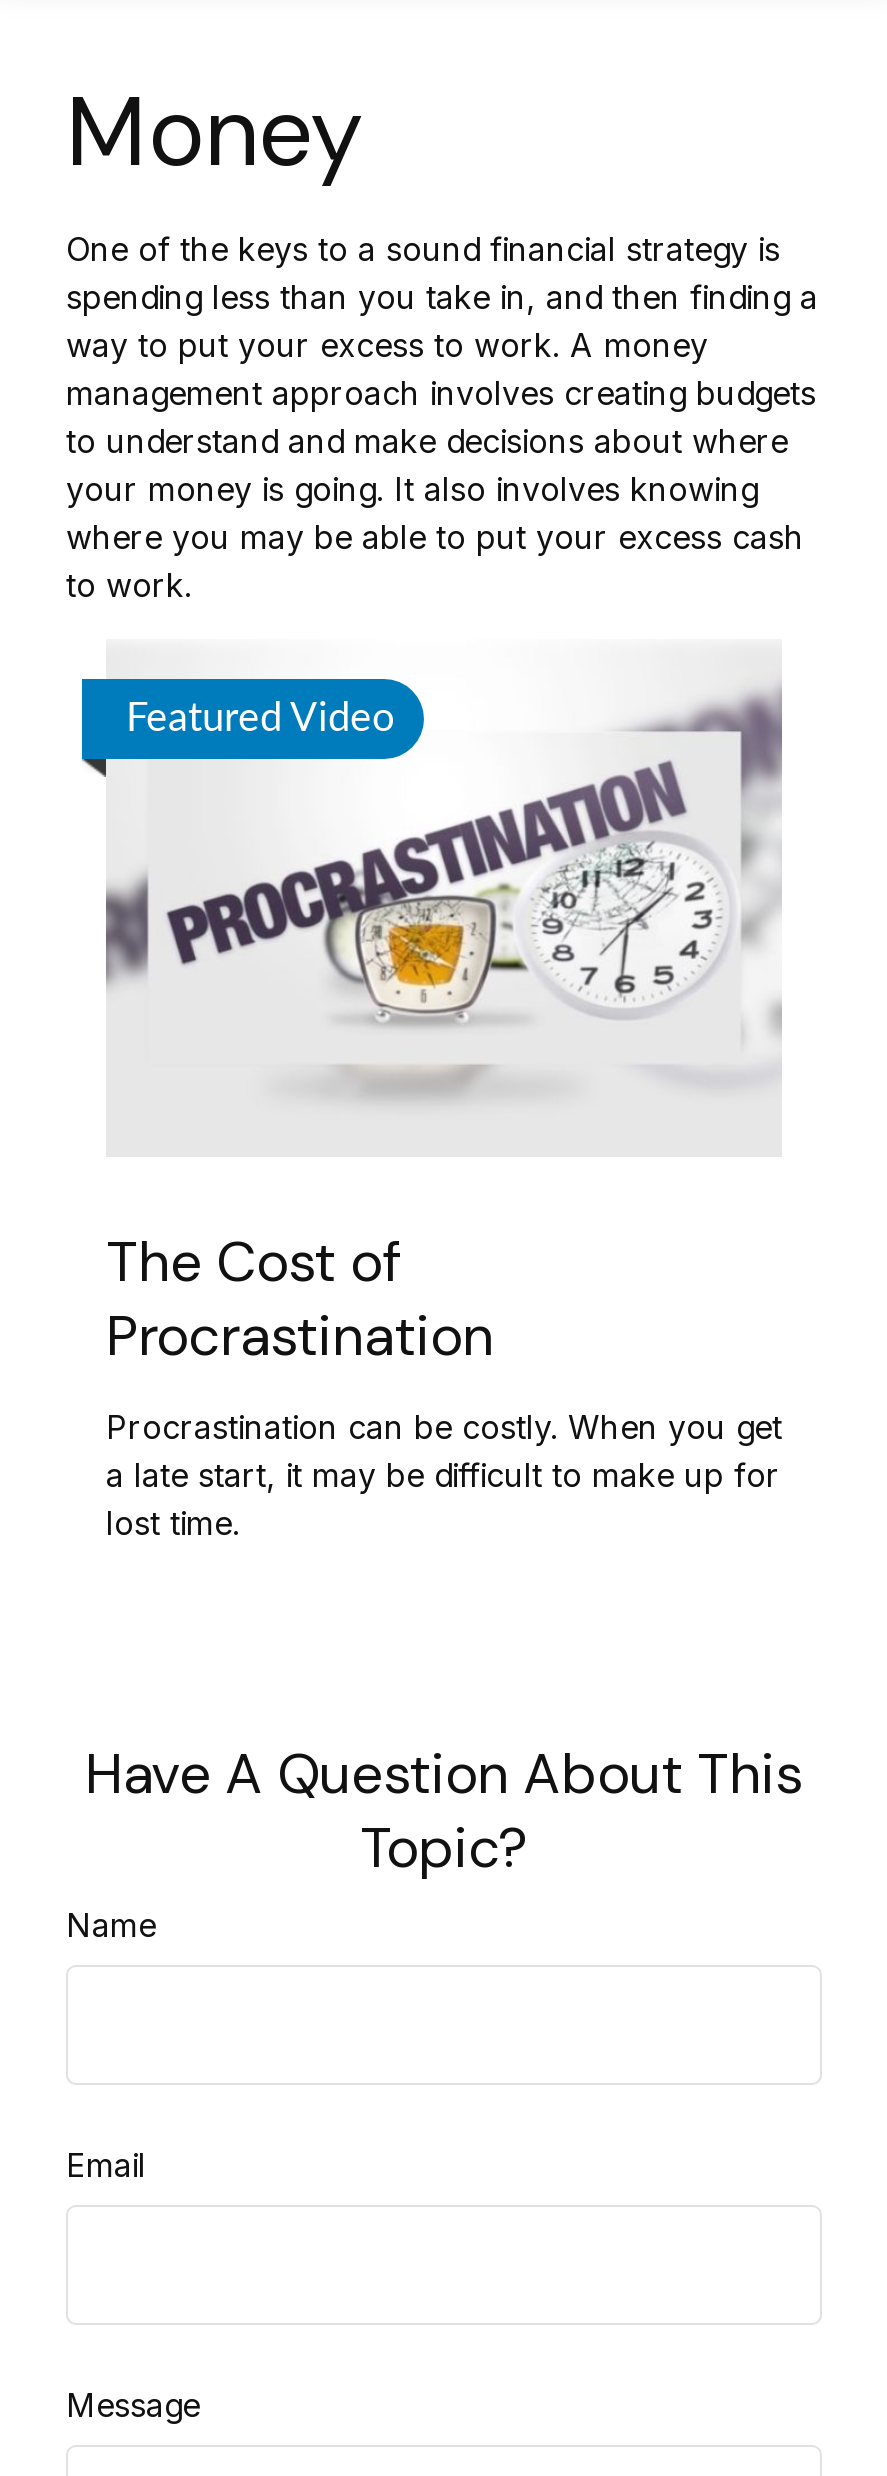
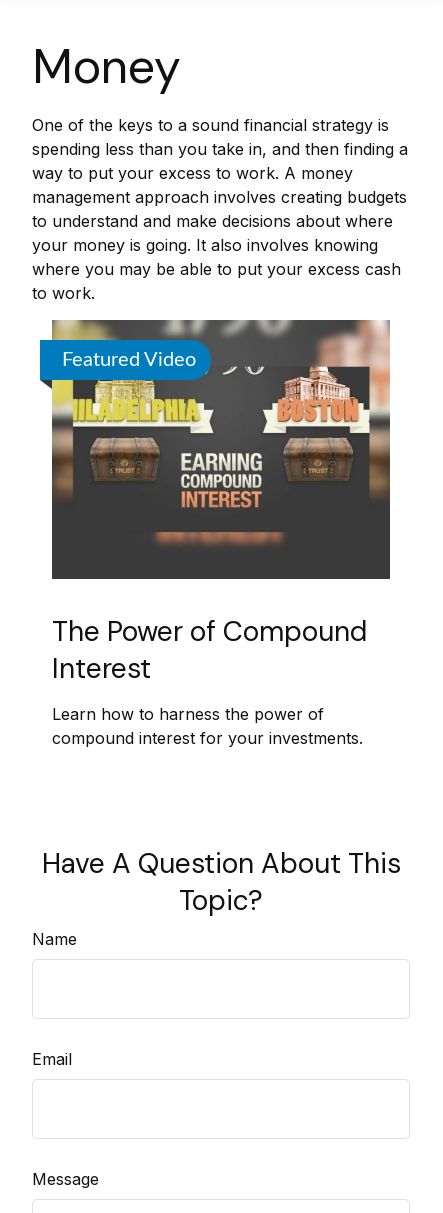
- [image]
- The Cost of
- Procrastination
+ [image]
+ The Power of Compound
+ Interest

- Procrastination can be costly. When you get
- a late start, it may be difficult to make up for
- lost time.
+ Learn how to harness the power of
+ compound interest for your investments.
